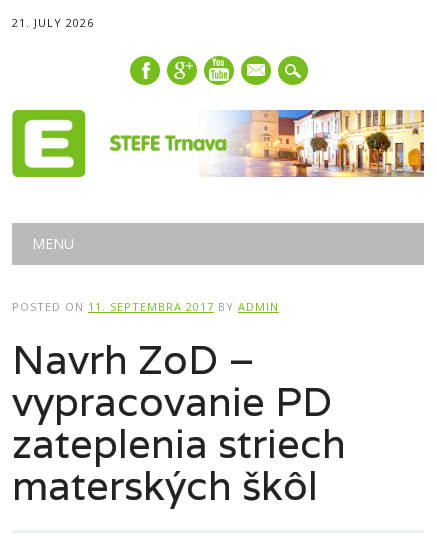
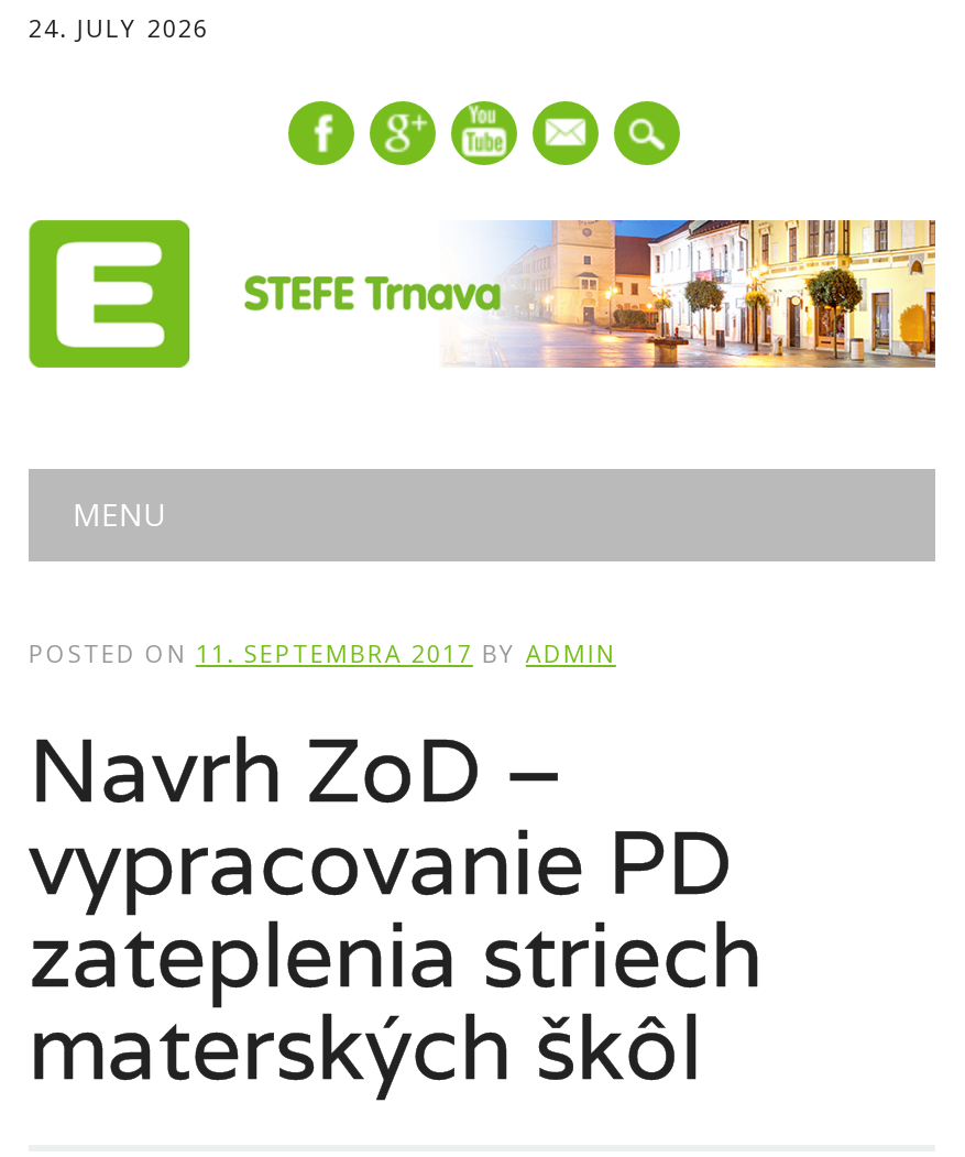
- 21. JULY 2026
+ 24. JULY 2026
